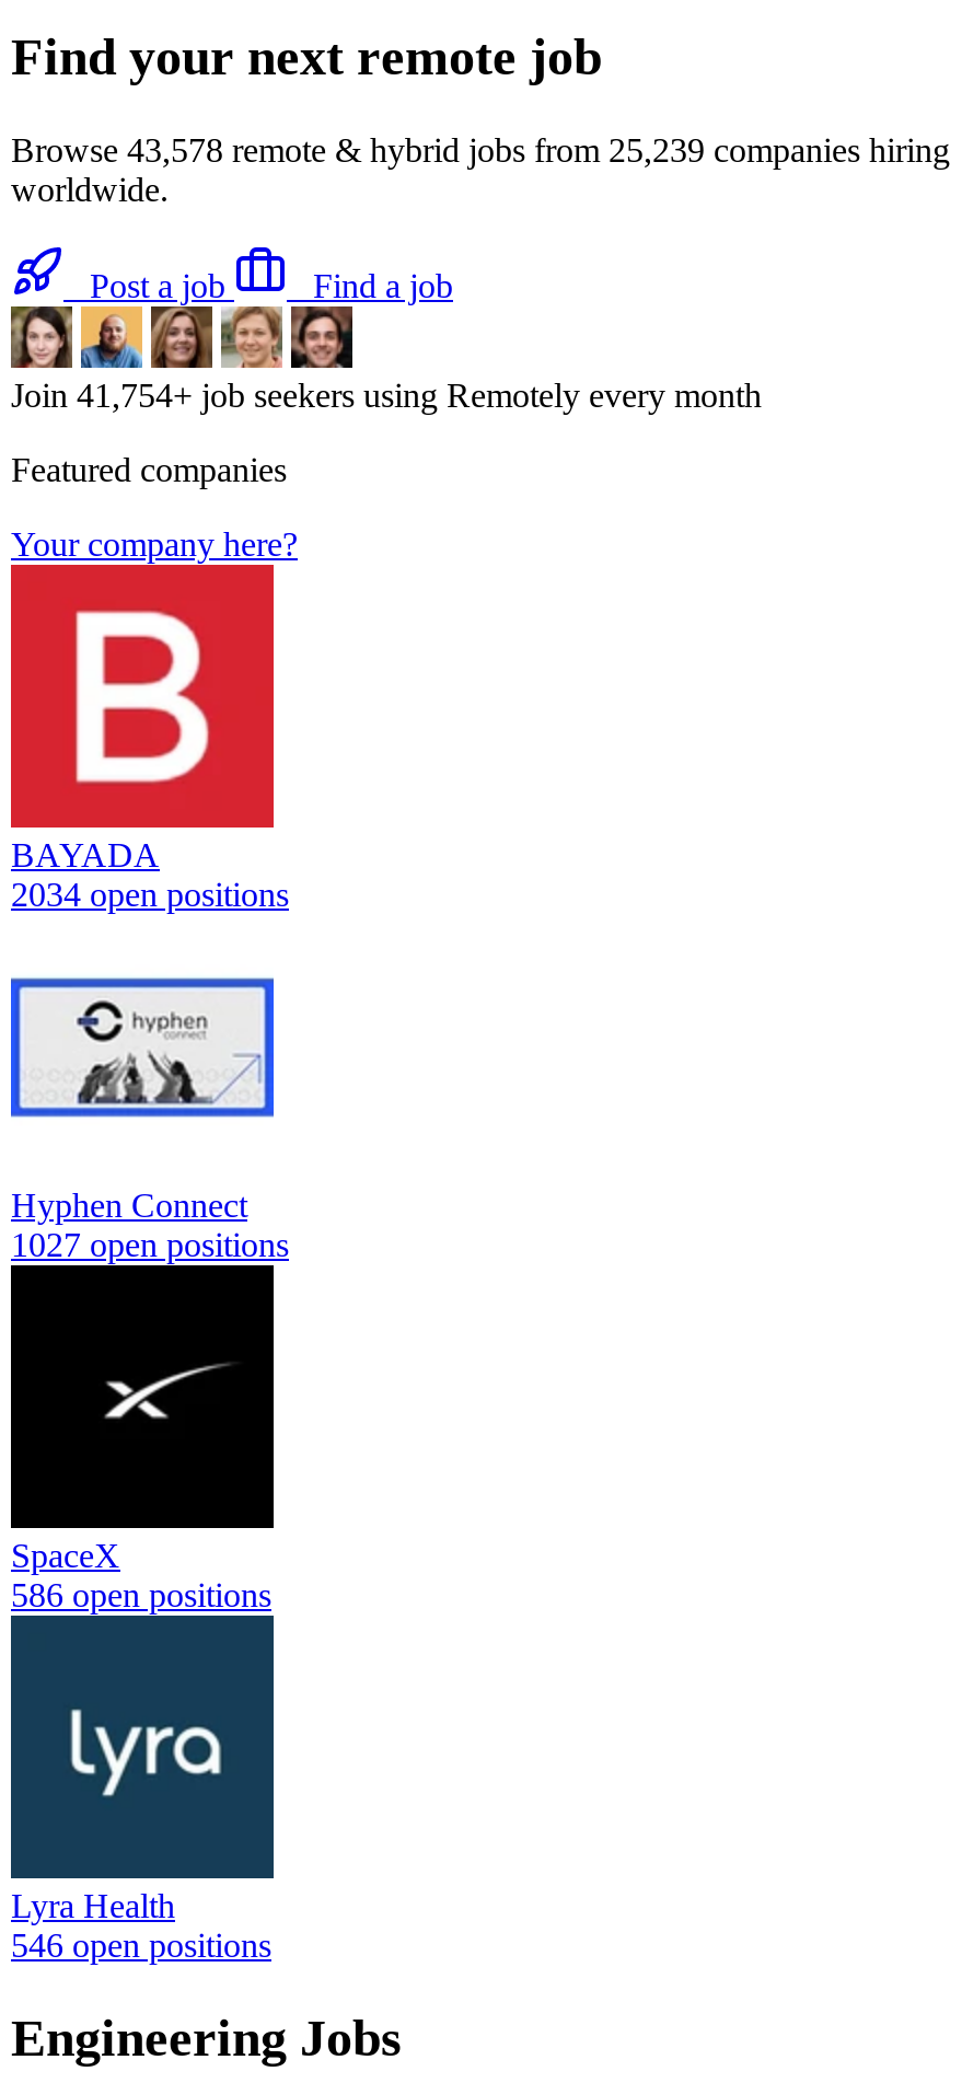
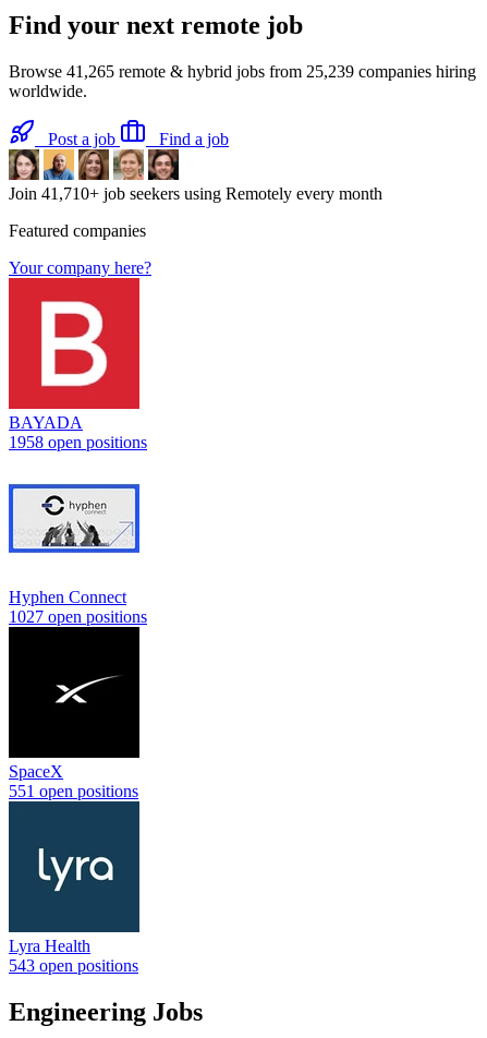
- Browse 43,578 remote & hybrid jobs from 25,239 companies hiring
+ Browse 41,265 remote & hybrid jobs from 25,239 companies hiring

- Join 41,754+ job seekers using Remotely every month
+ Join 41,710+ job seekers using Remotely every month

- 2034 open positions
+ 1958 open positions

- 586 open positions
+ 551 open positions

- 546 open positions
+ 543 open positions
